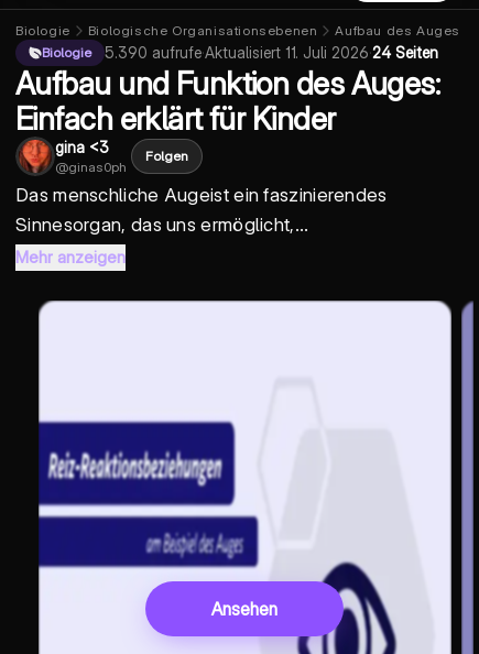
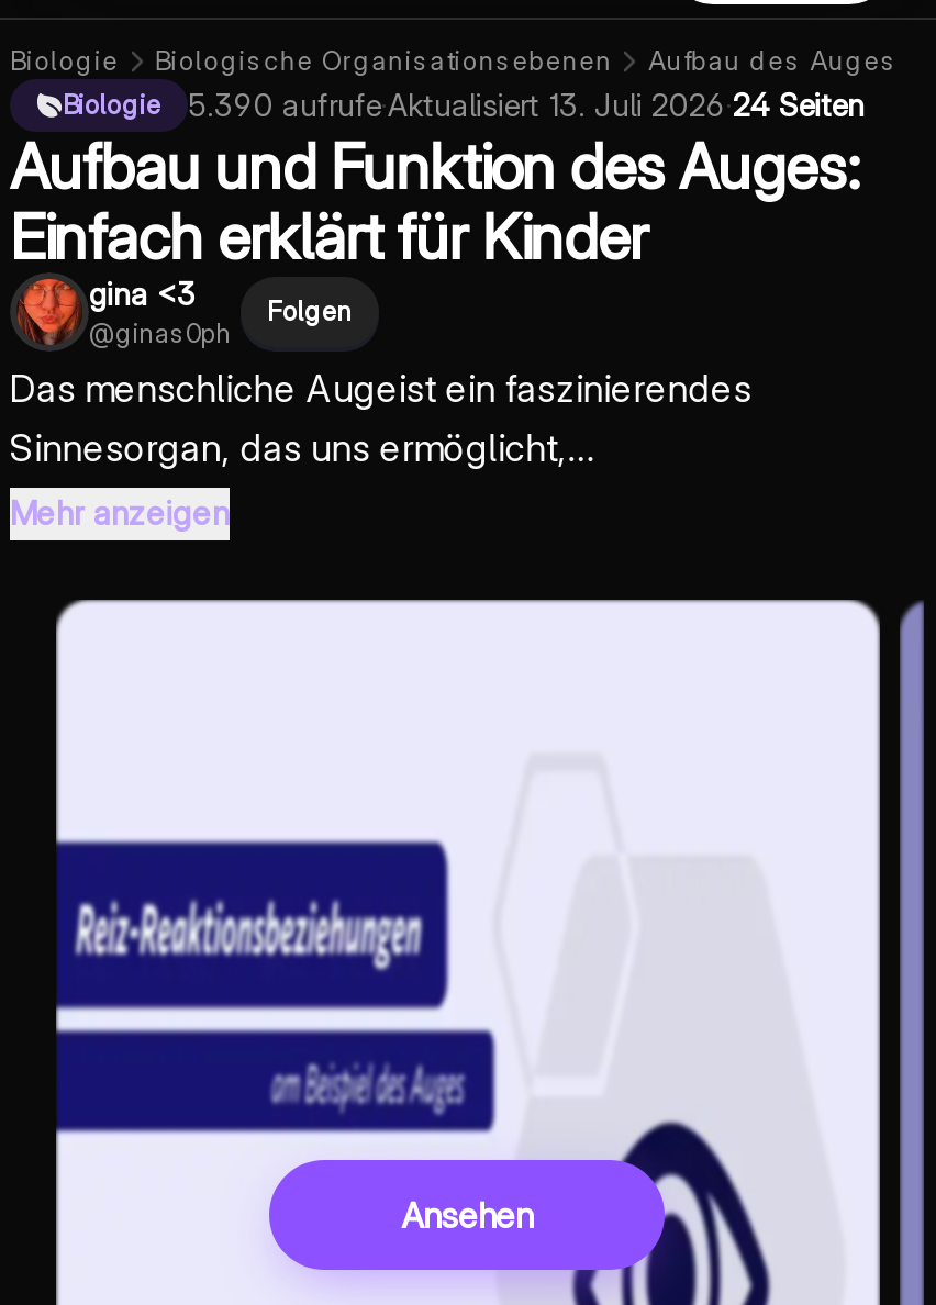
- 5.390 aufrufe · Aktualisiert 11. Juli 2026 · 24 Seiten
+ 5.390 aufrufe · Aktualisiert 13. Juli 2026 · 24 Seiten
